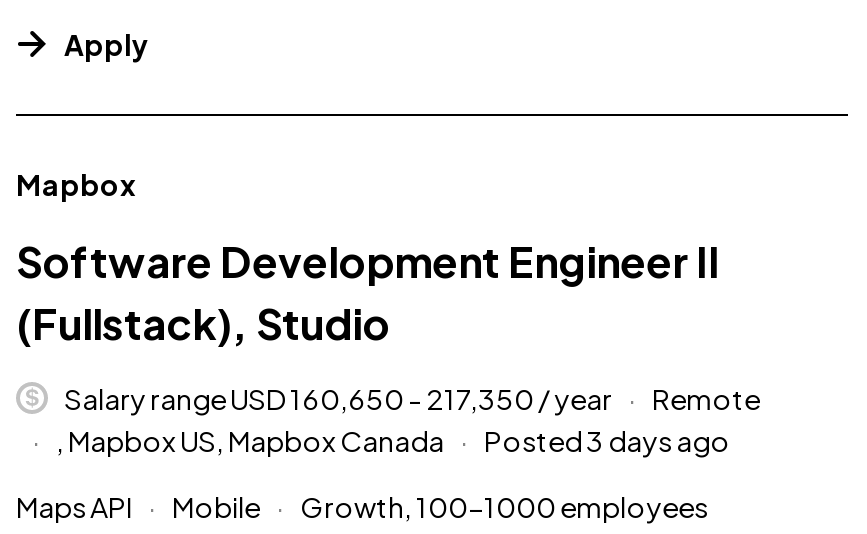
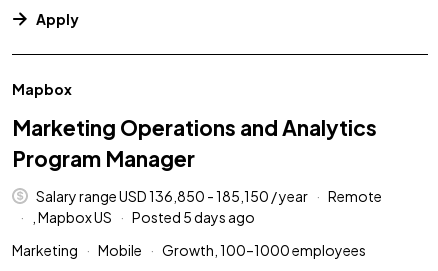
- Software Development Engineer II
- (Fullstack), Studio
+ Marketing Operations and Analytics
+ Program Manager

- Salary range USD 160,650 - 217,350 / year
+ Salary range USD 136,850 - 185,150 / year

- , Mapbox US, Mapbox Canada
- Posted 3 days ago
+ , Mapbox US
+ Posted 5 days ago

- Maps API
+ Marketing
